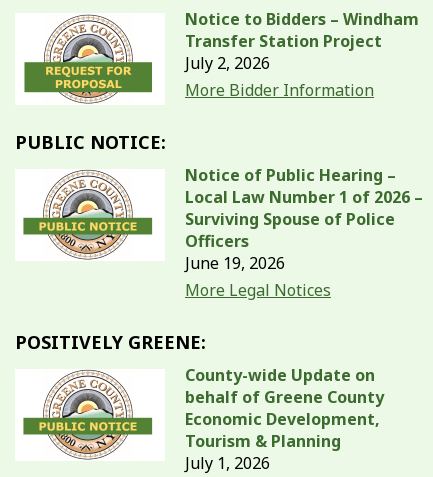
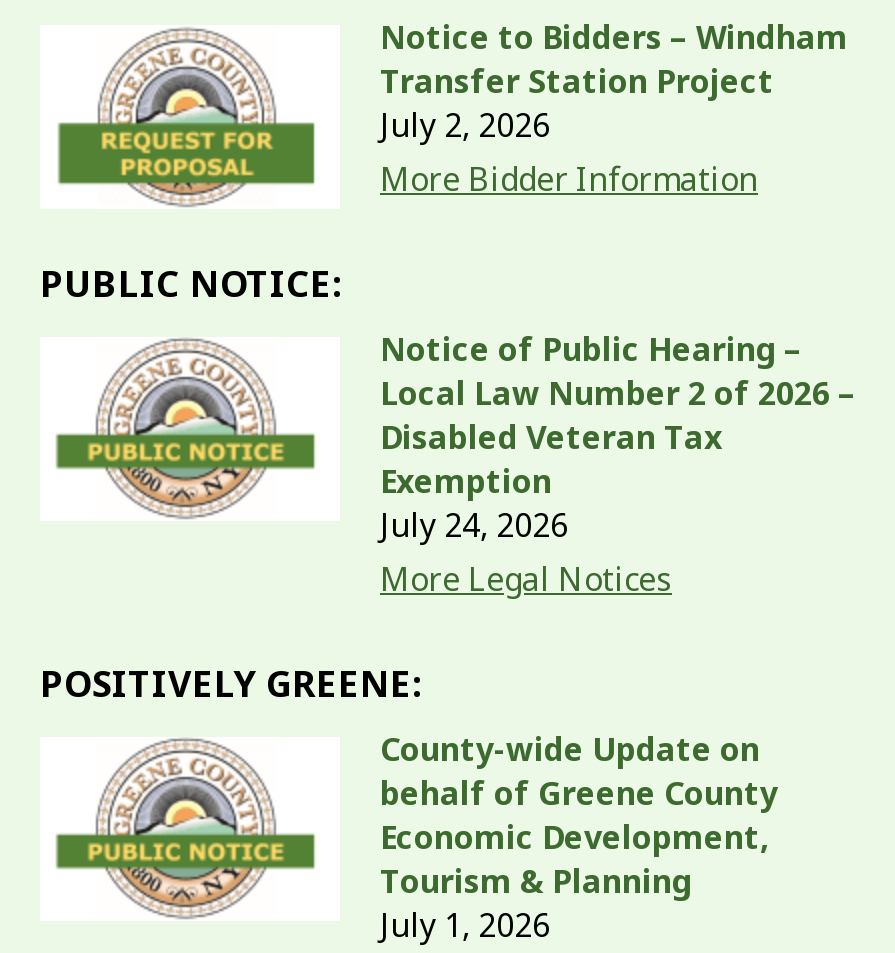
- Local Law Number 1 of 2026 –
- Surviving Spouse of Police
- Officers
- June 19, 2026
+ Local Law Number 2 of 2026 –
+ Disabled Veteran Tax
+ Exemption
+ July 24, 2026
